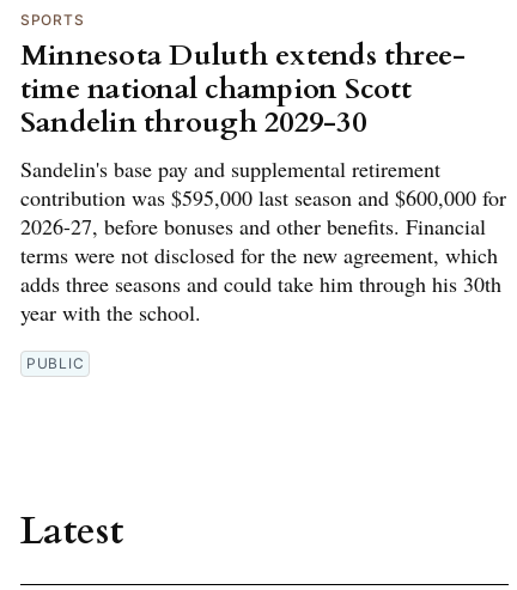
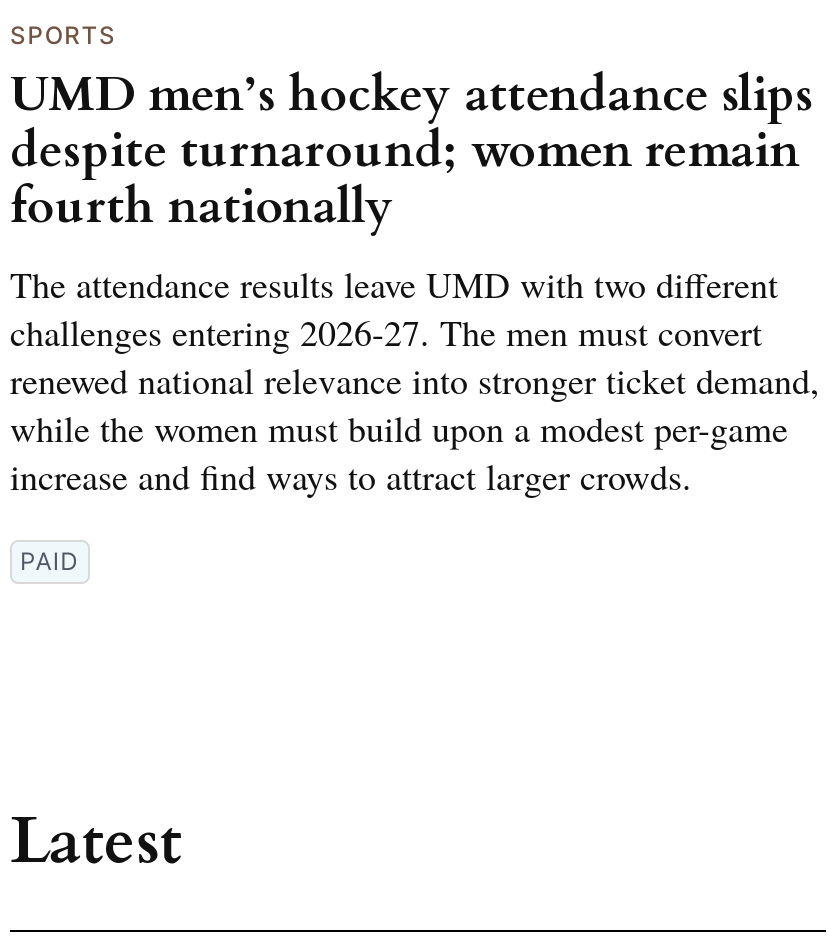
- Minnesota Duluth extends three-
- time national champion Scott
- Sandelin through 2029-30
- Sandelin's base pay and supplemental retirement
- contribution was $595,000 last season and $600,000 for
- 2026-27, before bonuses and other benefits. Financial
- terms were not disclosed for the new agreement, which
- adds three seasons and could take him through his 30th
- year with the school.
+ UMD men’s hockey attendance slips
+ despite turnaround; women remain
+ fourth nationally
+ The attendance results leave UMD with two different
+ challenges entering 2026-27. The men must convert
+ renewed national relevance into stronger ticket demand,
+ while the women must build upon a modest per-game
+ increase and find ways to attract larger crowds.

- PUBLIC
+ PAID
